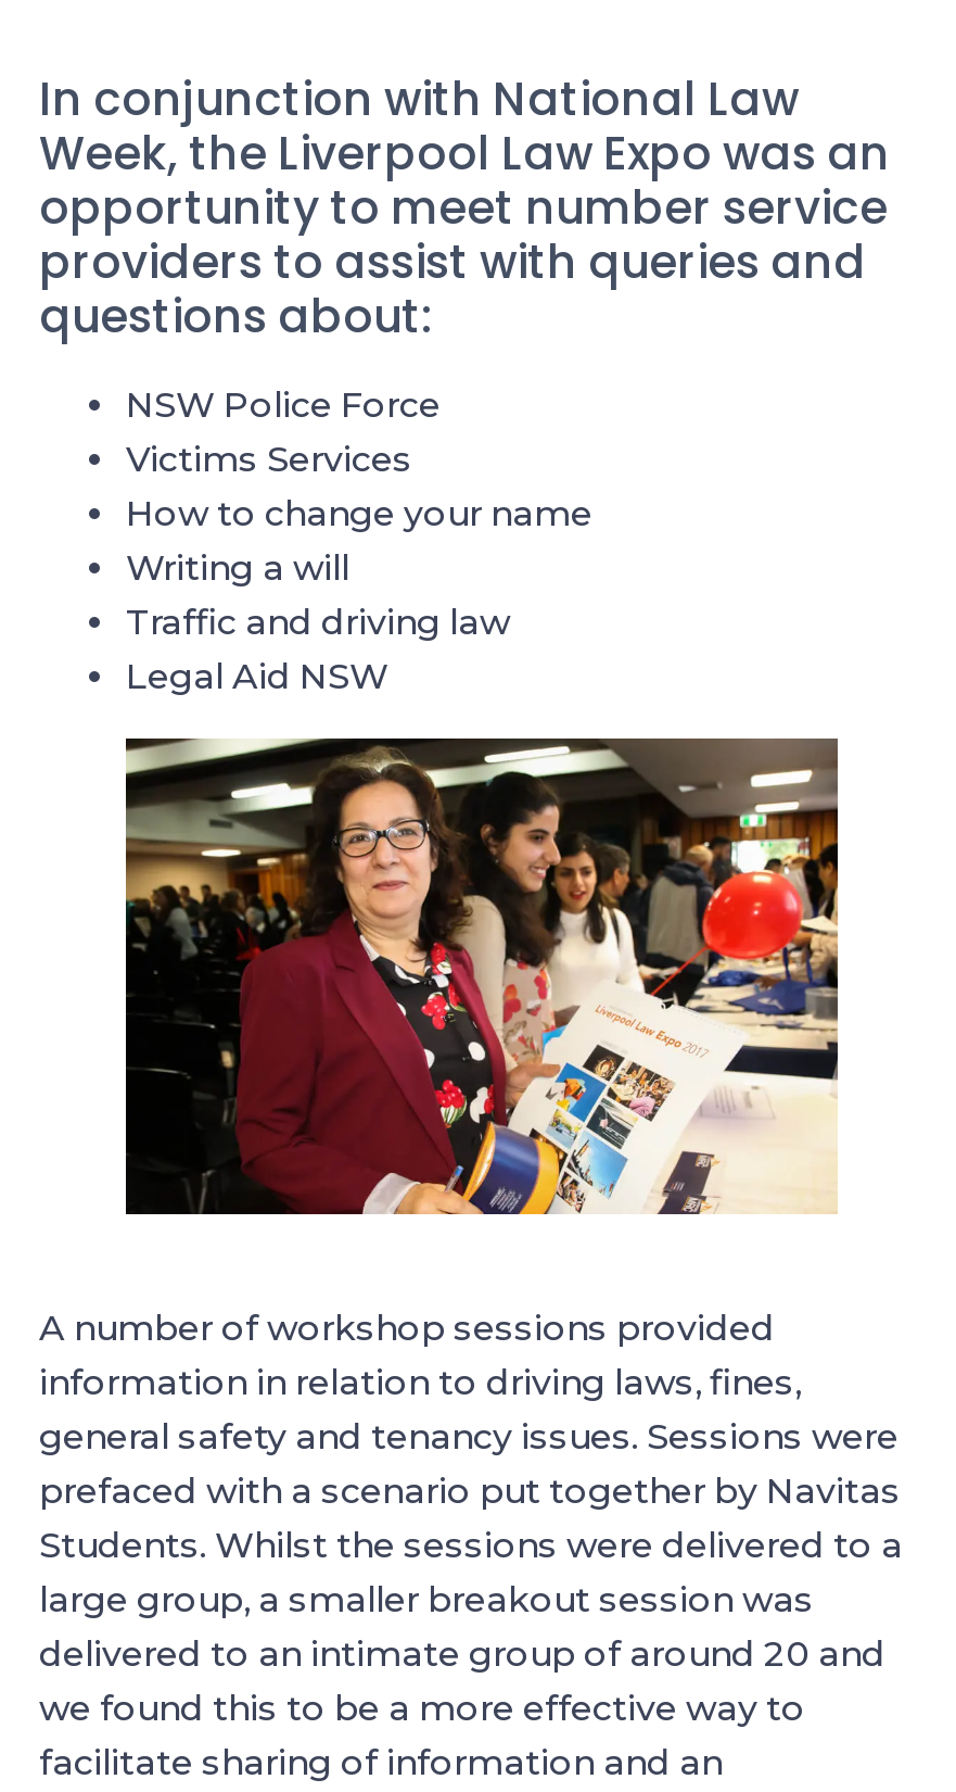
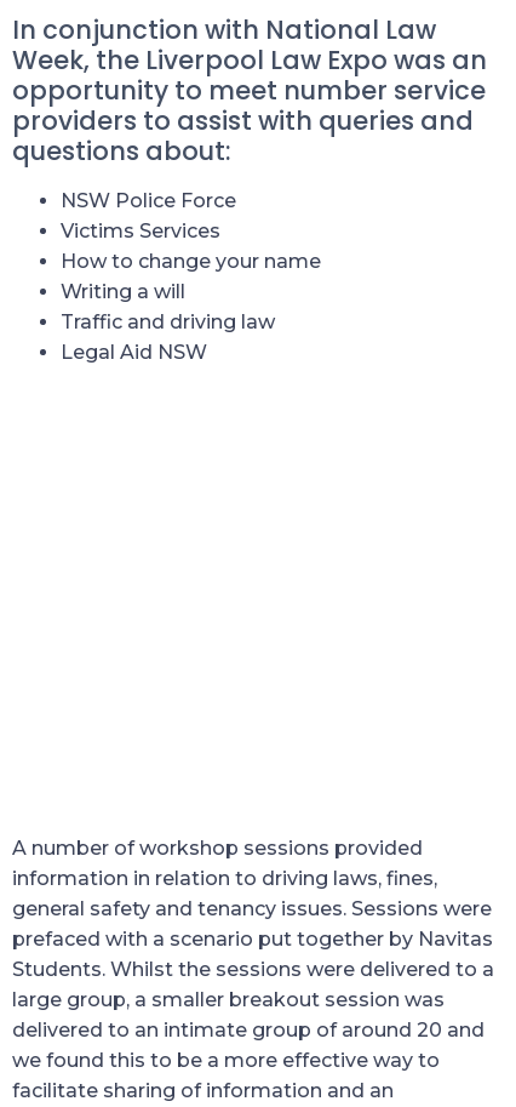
- [image]
